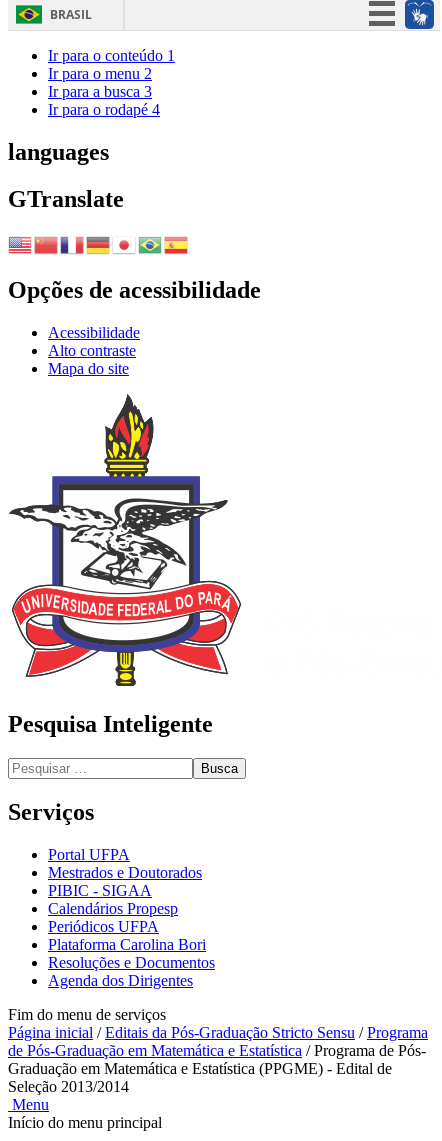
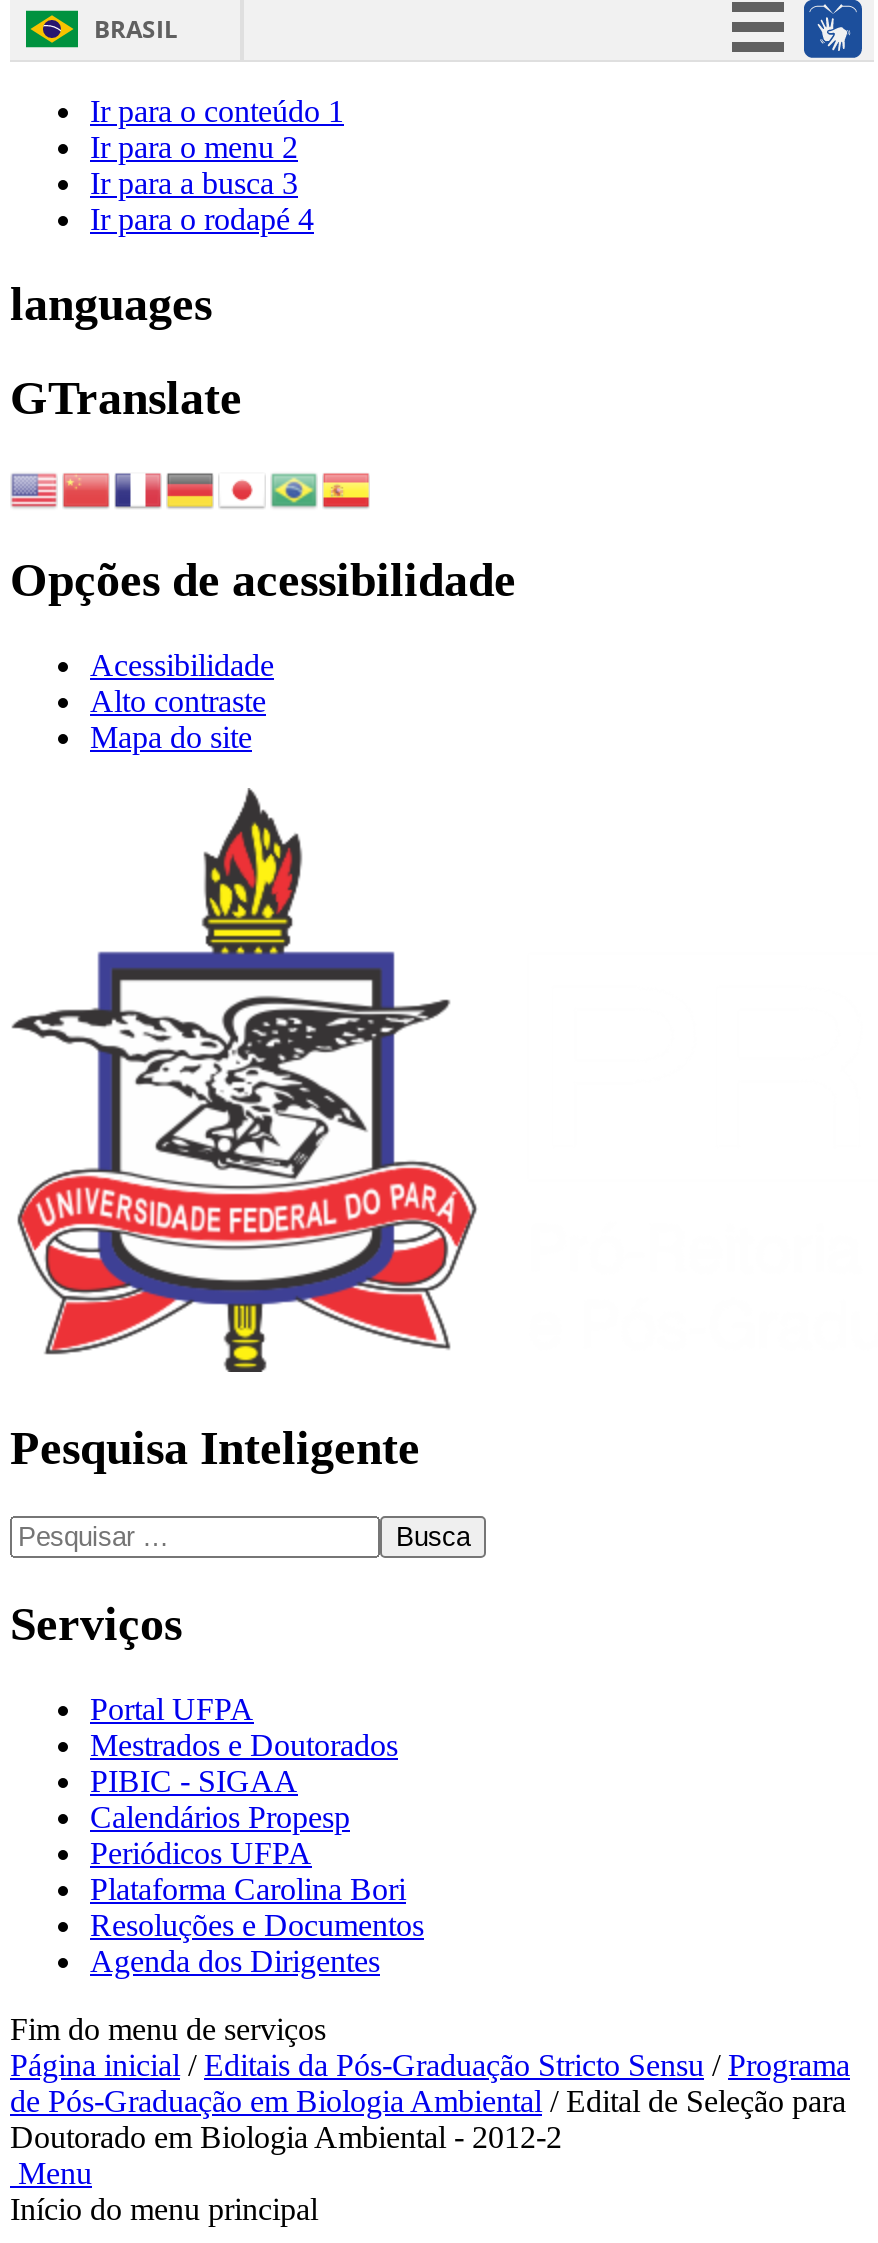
- de Pós-Graduação em Matemática e Estatística / Programa de Pós-
- Graduação em Matemática e Estatística (PPGME) - Edital de
- Seleção 2013/2014
+ de Pós-Graduação em Biologia Ambiental / Edital de Seleção para
+ Doutorado em Biologia Ambiental - 2012-2
